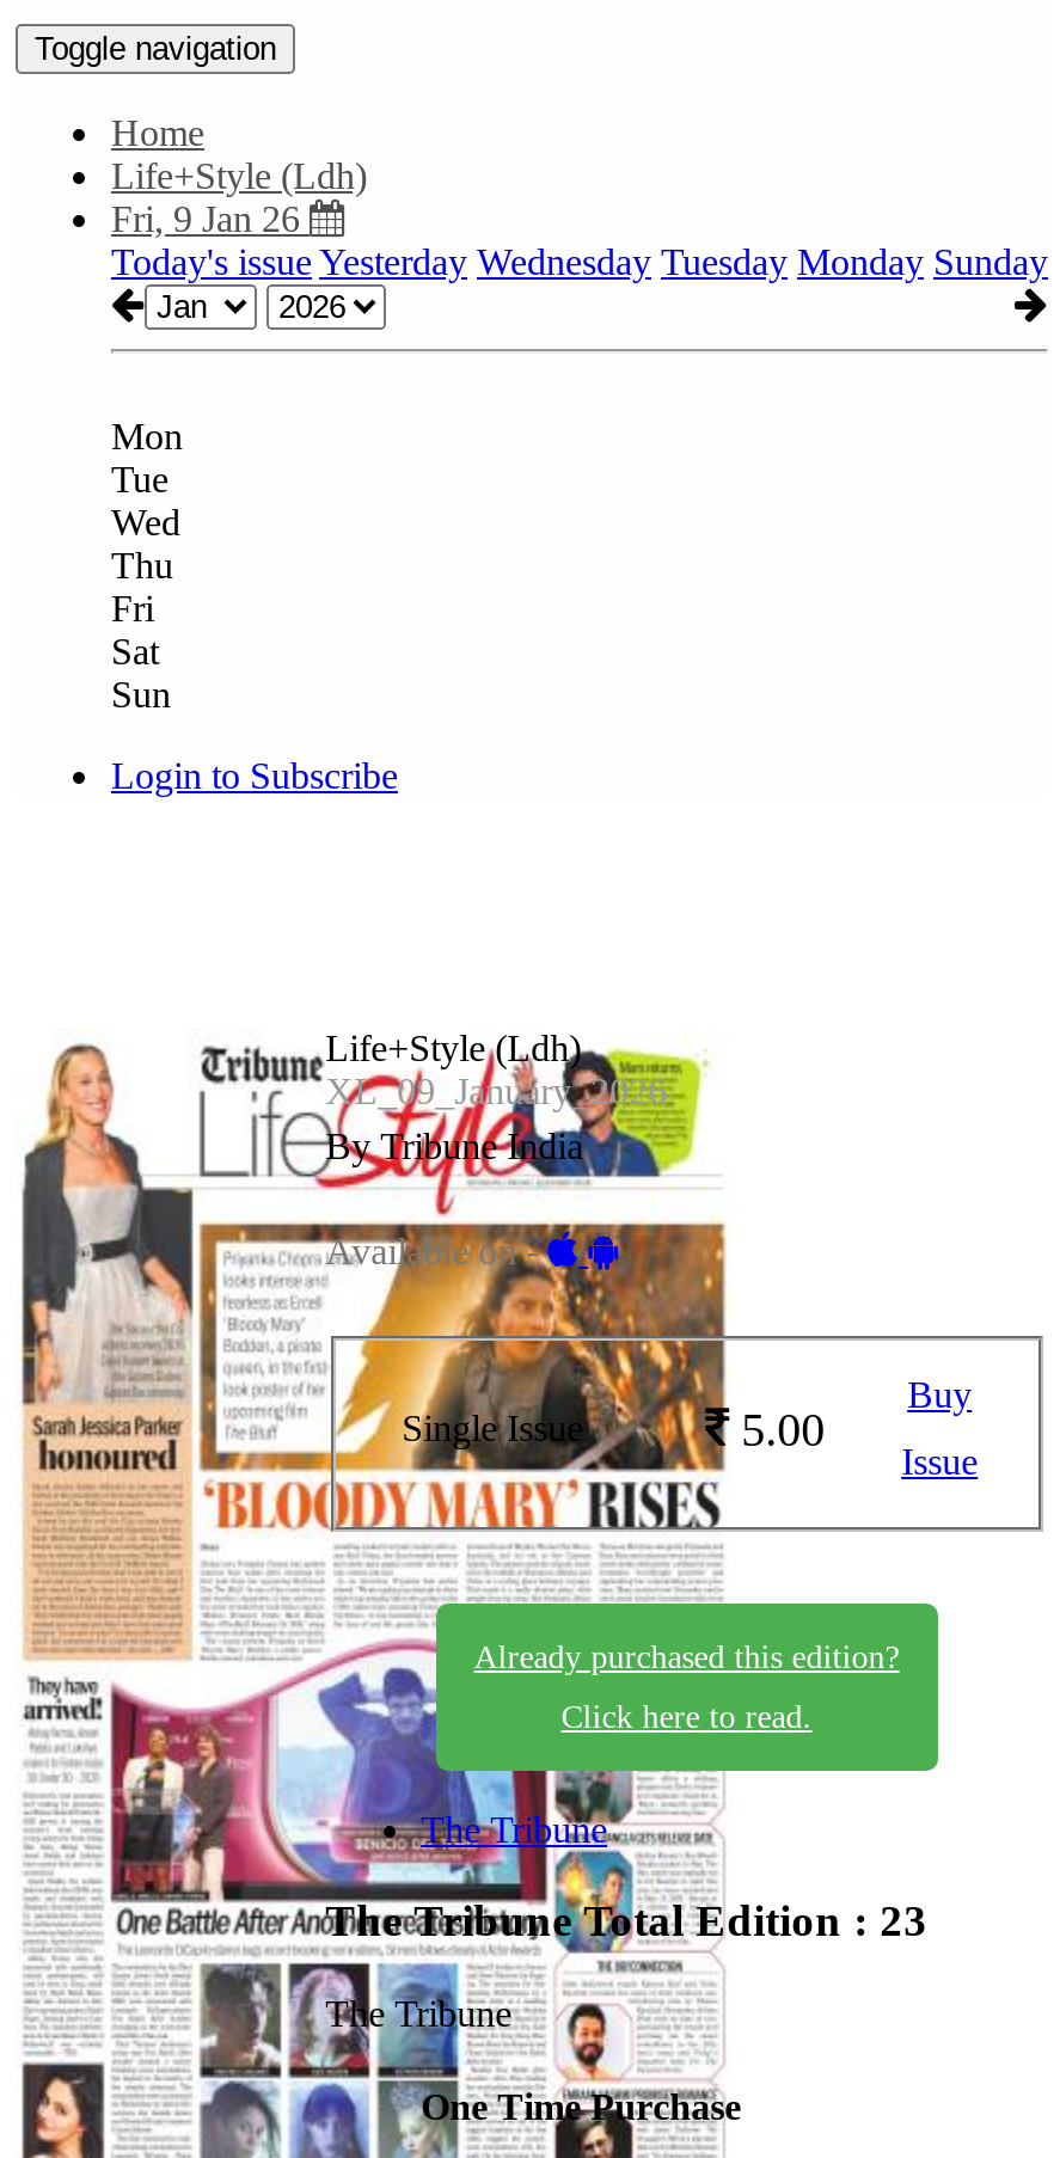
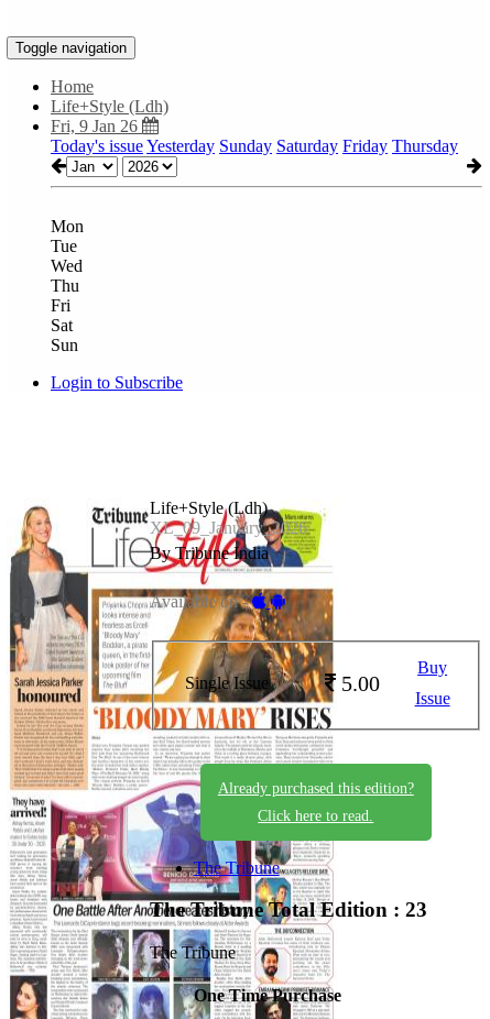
- Today's issue Yesterday Wednesday Tuesday Monday Sunday
+ Today's issue Yesterday Sunday Saturday Friday Thursday
